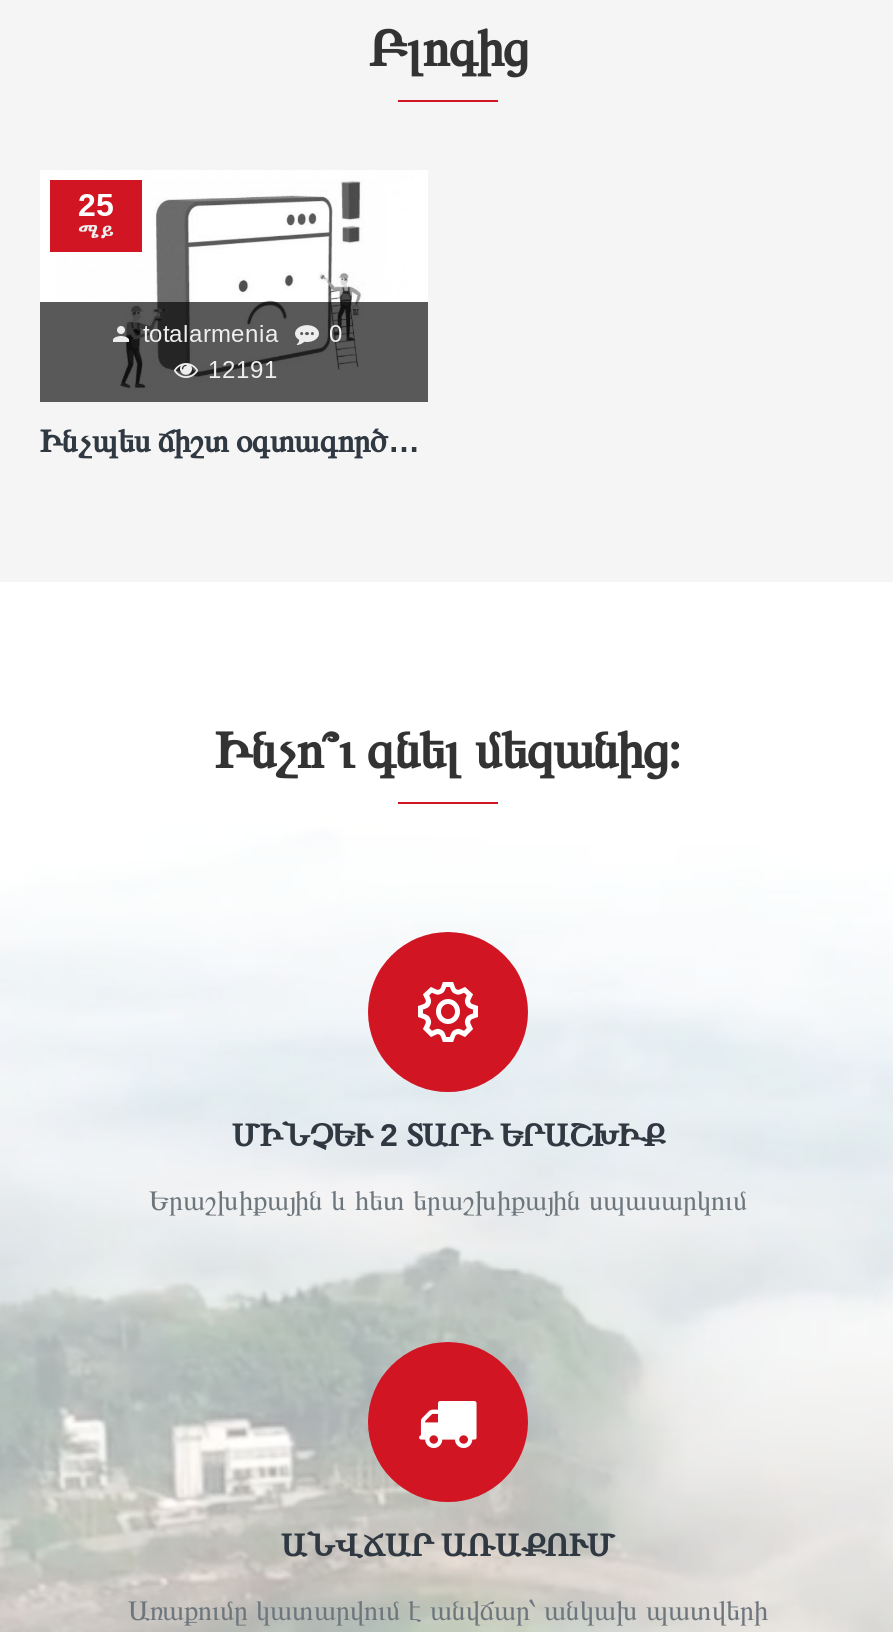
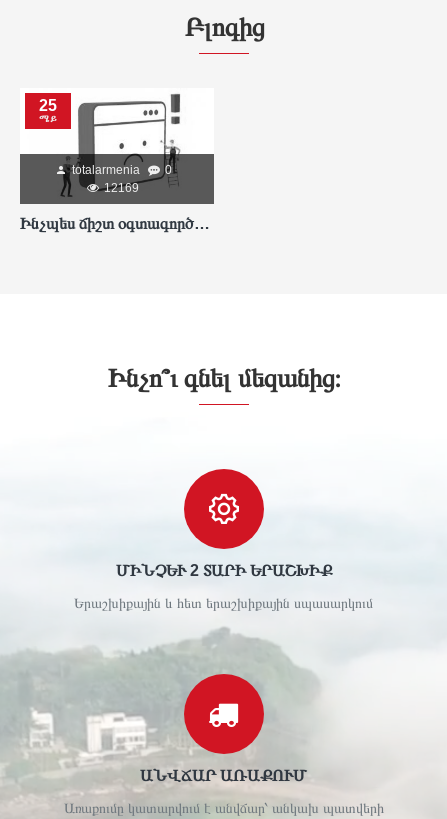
- 12191
+ 12169
